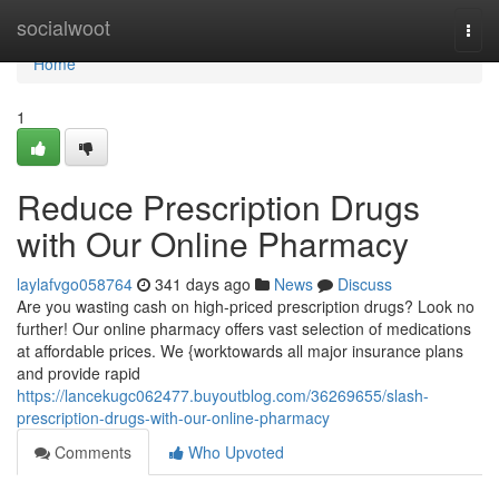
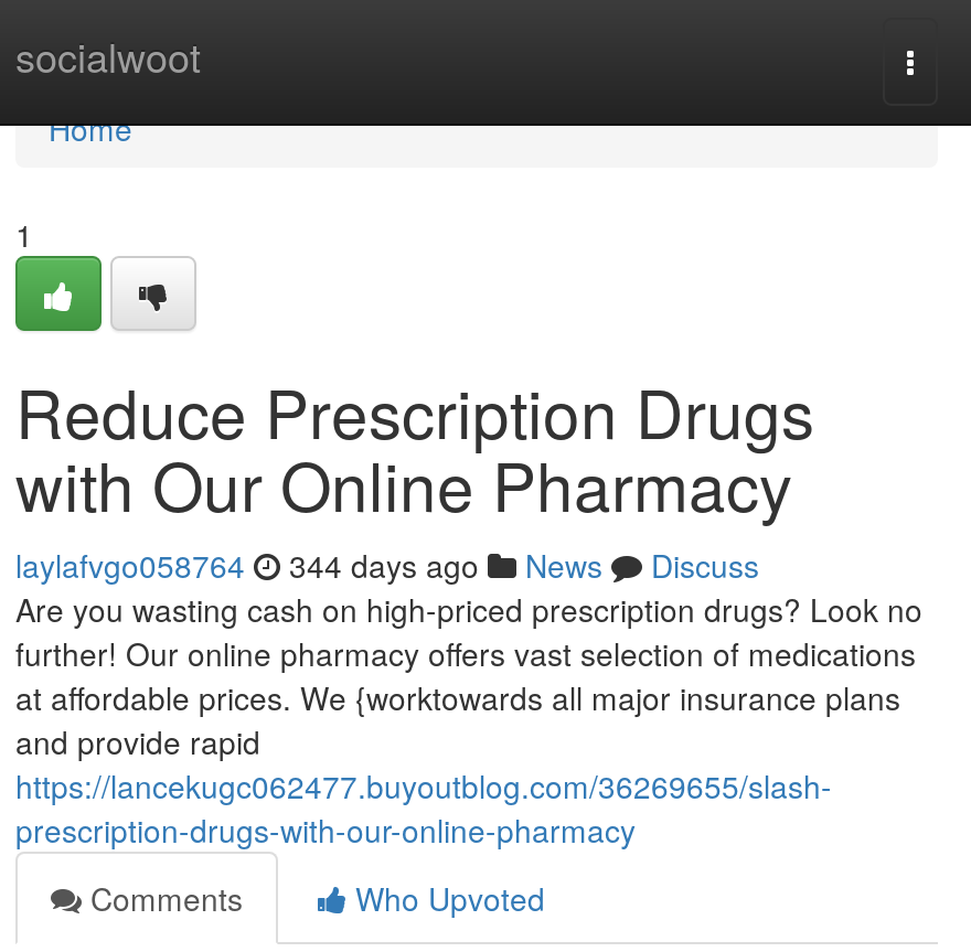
- laylafvgo058764 341 days ago News Discuss
+ laylafvgo058764 344 days ago News Discuss
